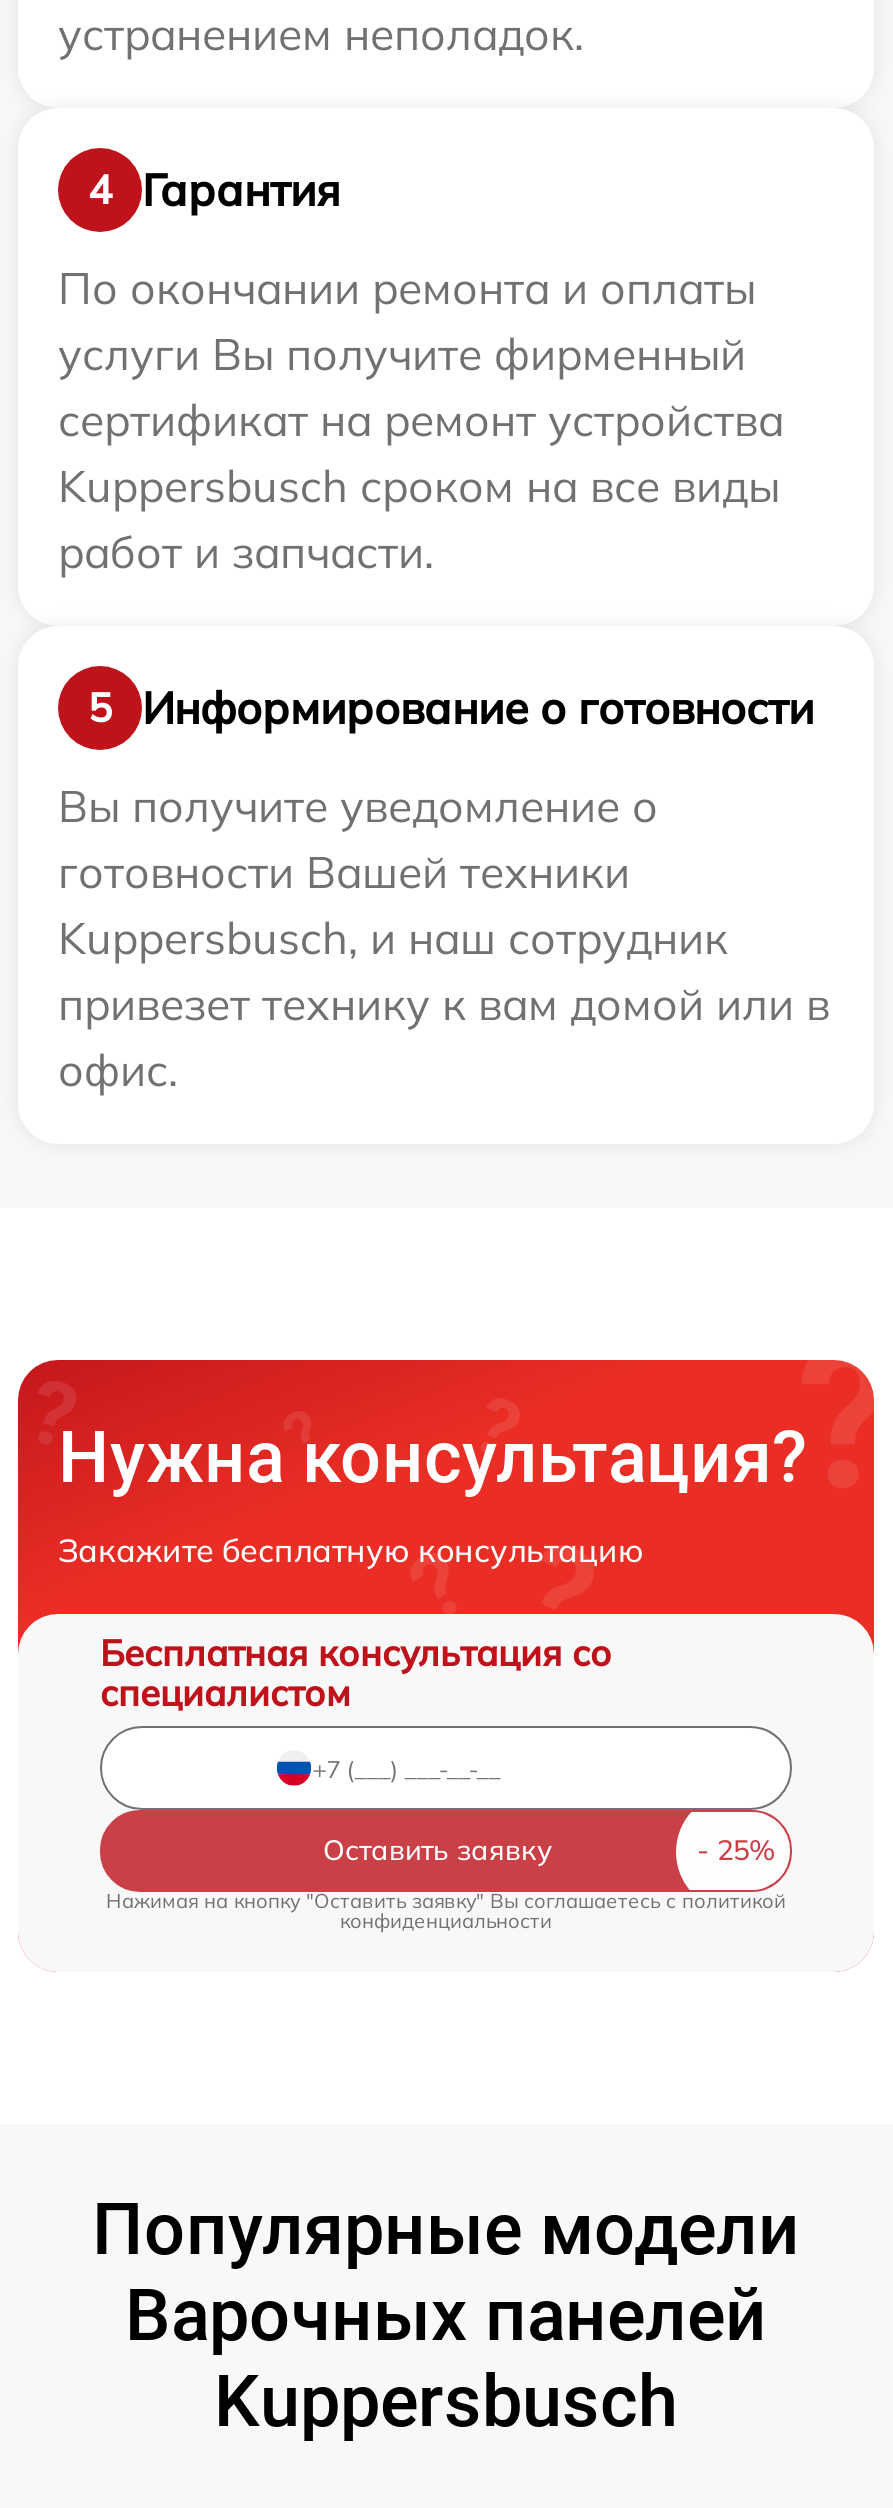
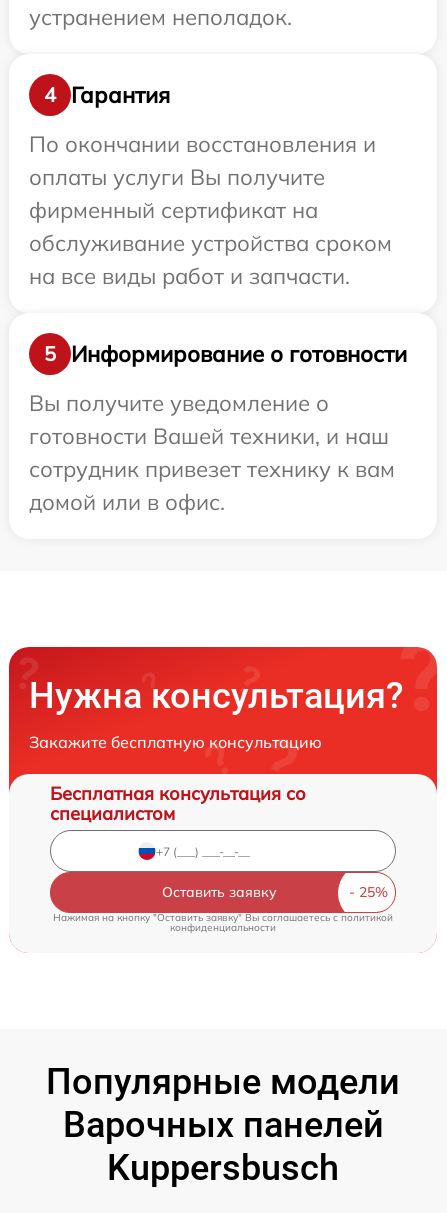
- По окончании ремонта и оплаты
- услуги Вы получите фирменный
- сертификат на ремонт устройства
- Kuppersbusch сроком на все виды
- работ и запчасти.
+ По окончании восстановления и
+ оплаты услуги Вы получите
+ фирменный сертификат на
+ обслуживание устройства сроком
+ на все виды работ и запчасти.

- готовности Вашей техники
- Kuppersbusch, и наш сотрудник
- привезет технику к вам домой или в
- офис.
+ готовности Вашей техники, и наш
+ сотрудник привезет технику к вам
+ домой или в офис.
